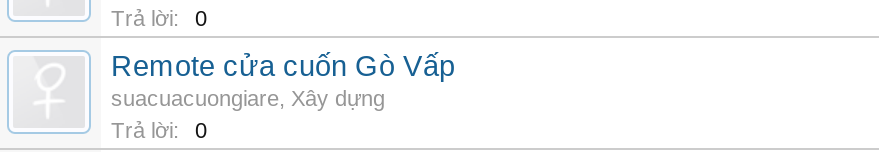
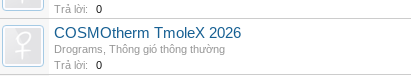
- Remote cửa cuốn Gò Vấp
- suacuacuongiare, Xây dựng
+ COSMOtherm TmoleX 2026
+ Drograms, Thông gió thông thường
